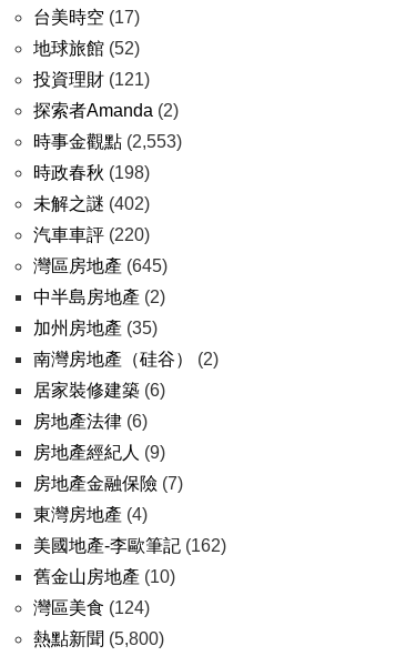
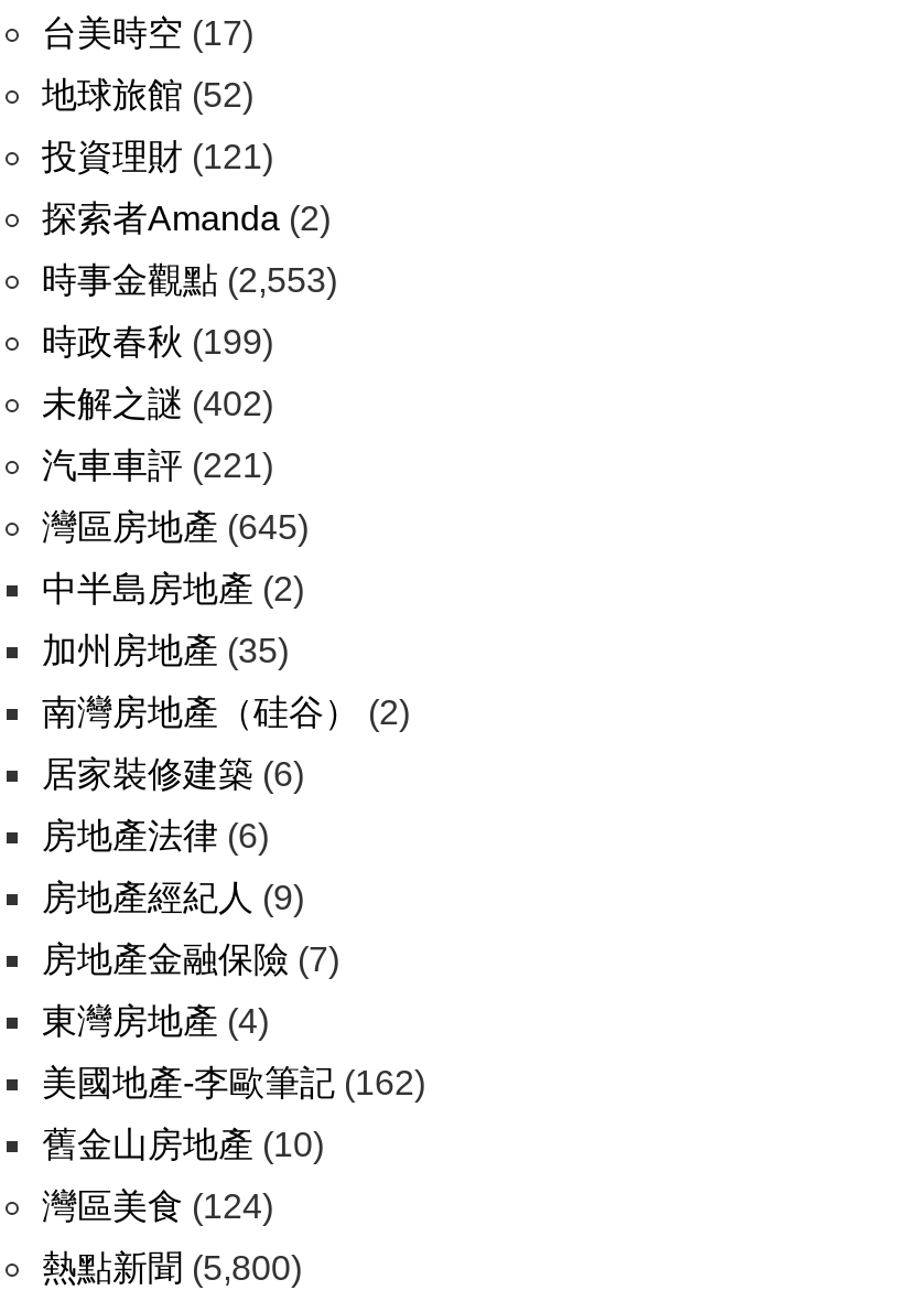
- 時政春秋(198)
+ 時政春秋(199)

- 汽車車評(220)
+ 汽車車評(221)
